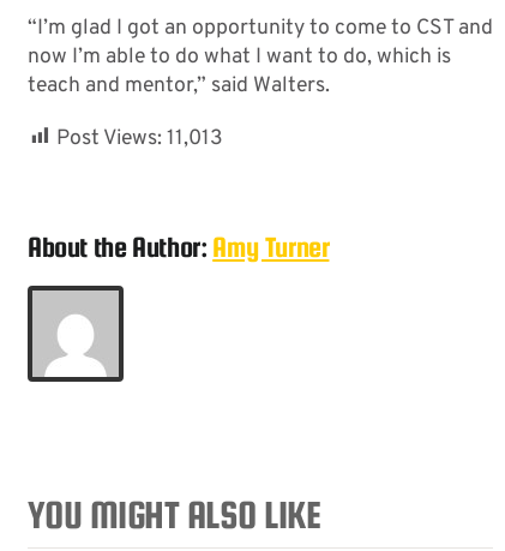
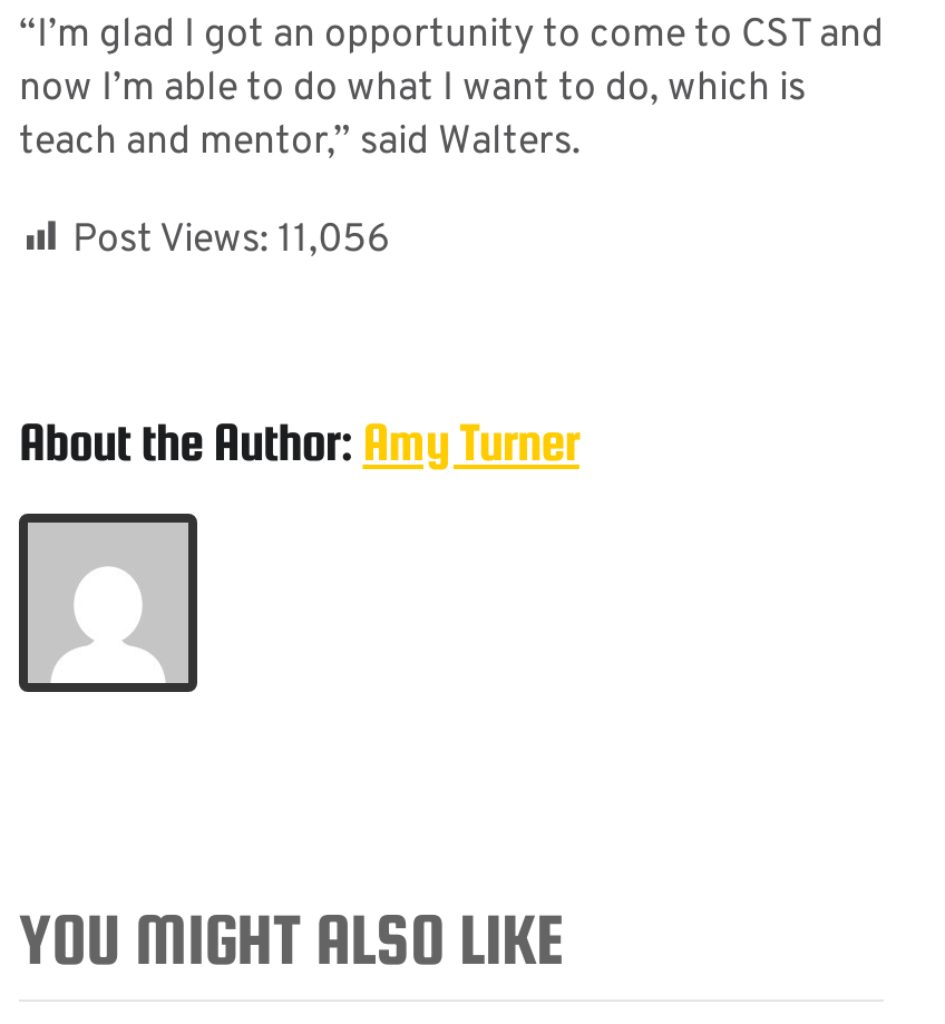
- Post Views: 11,013
+ Post Views: 11,056
